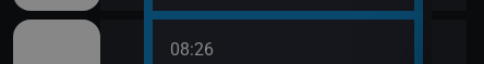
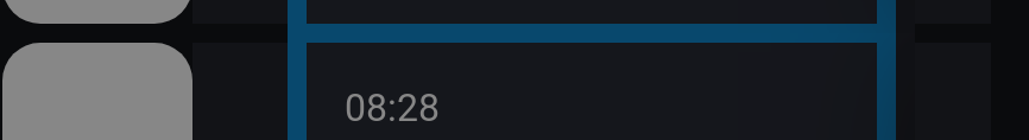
- 08:26
+ 08:28
